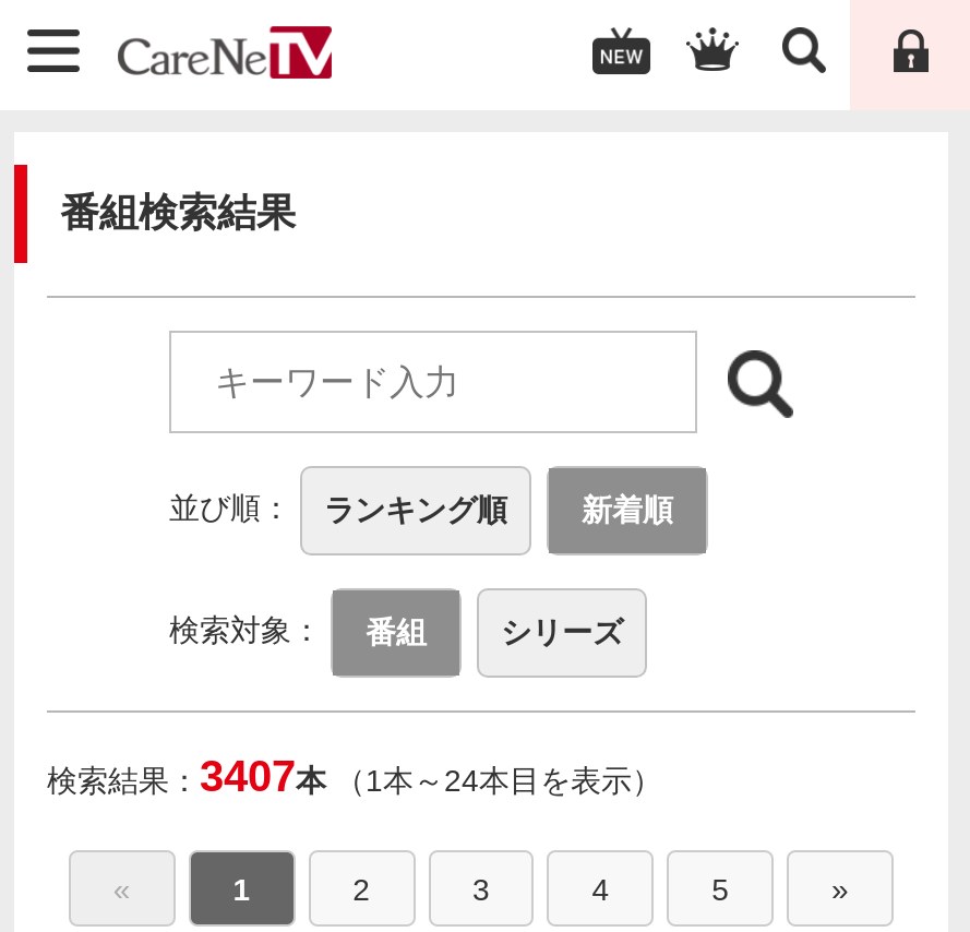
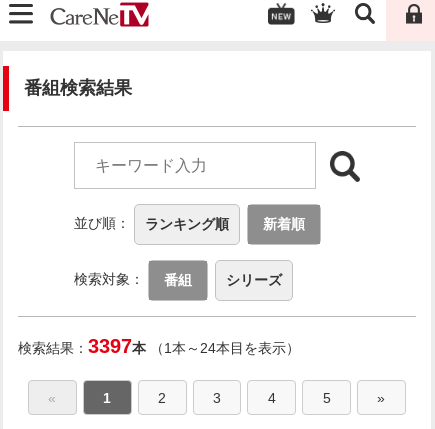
- 検索結果：3407本 （1本～24本目を表示）
+ 検索結果：3397本 （1本～24本目を表示）
